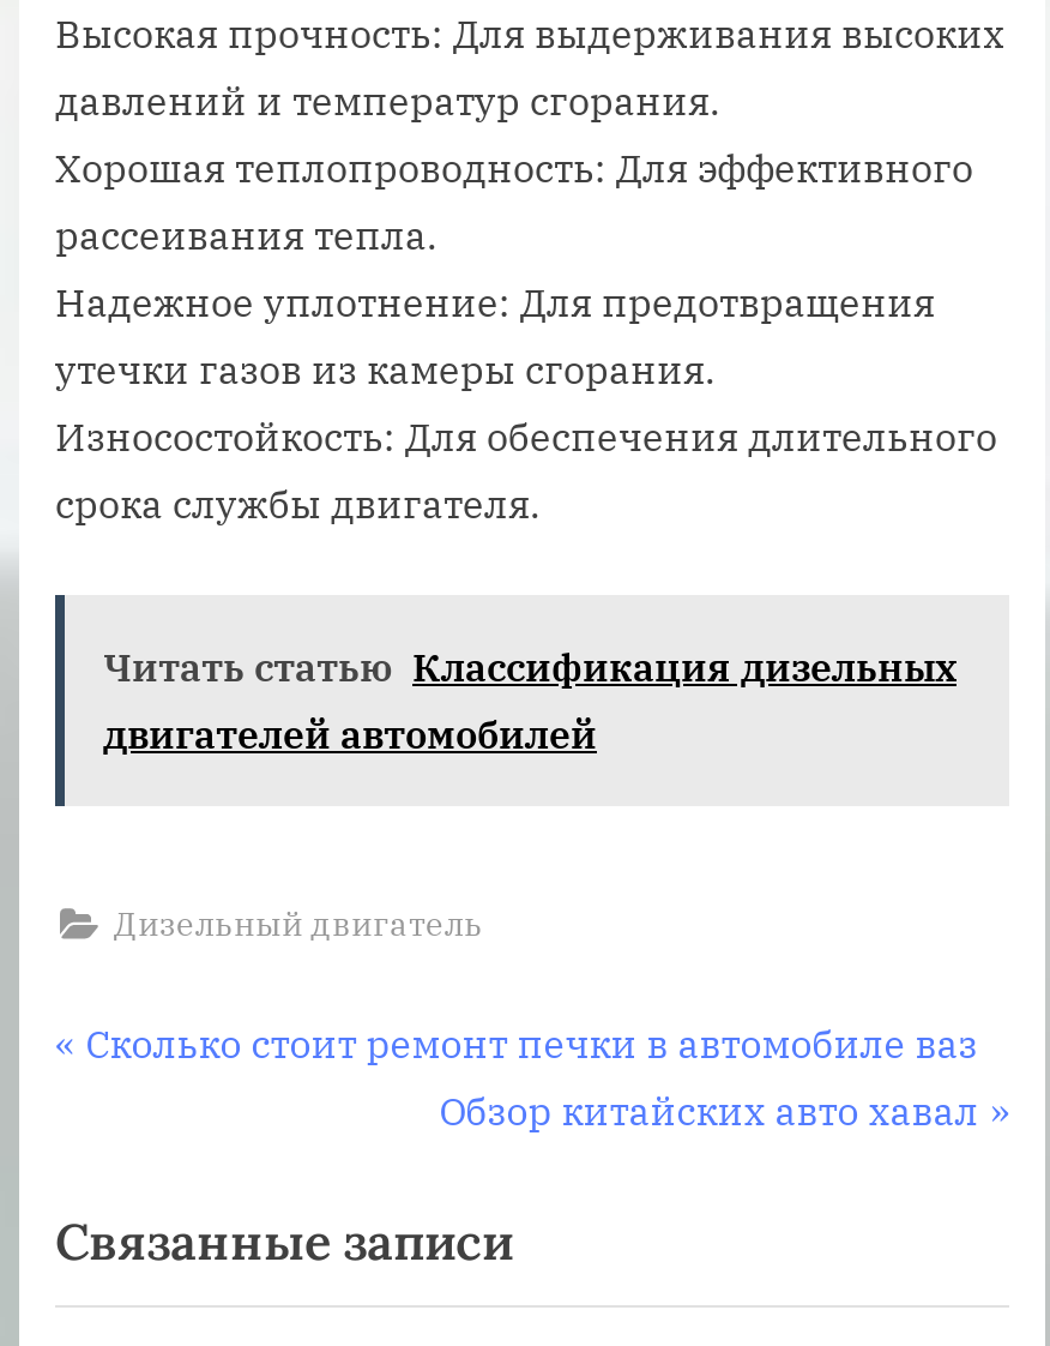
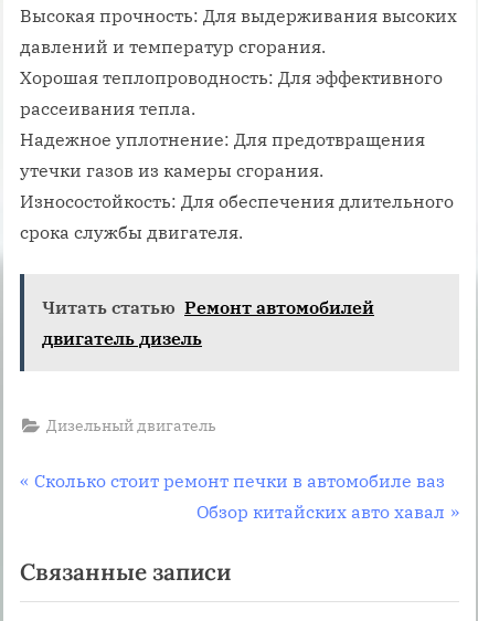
- Читать статью Классификация дизельных
- двигателей автомобилей
+ Читать статью Ремонт автомобилей
+ двигатель дизель
